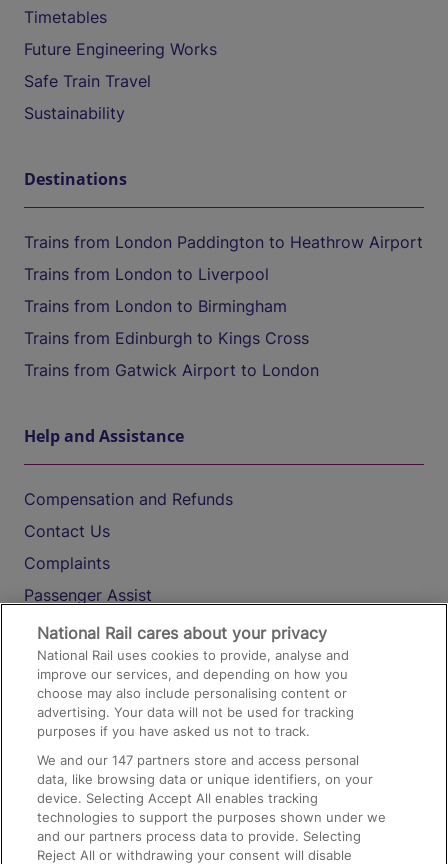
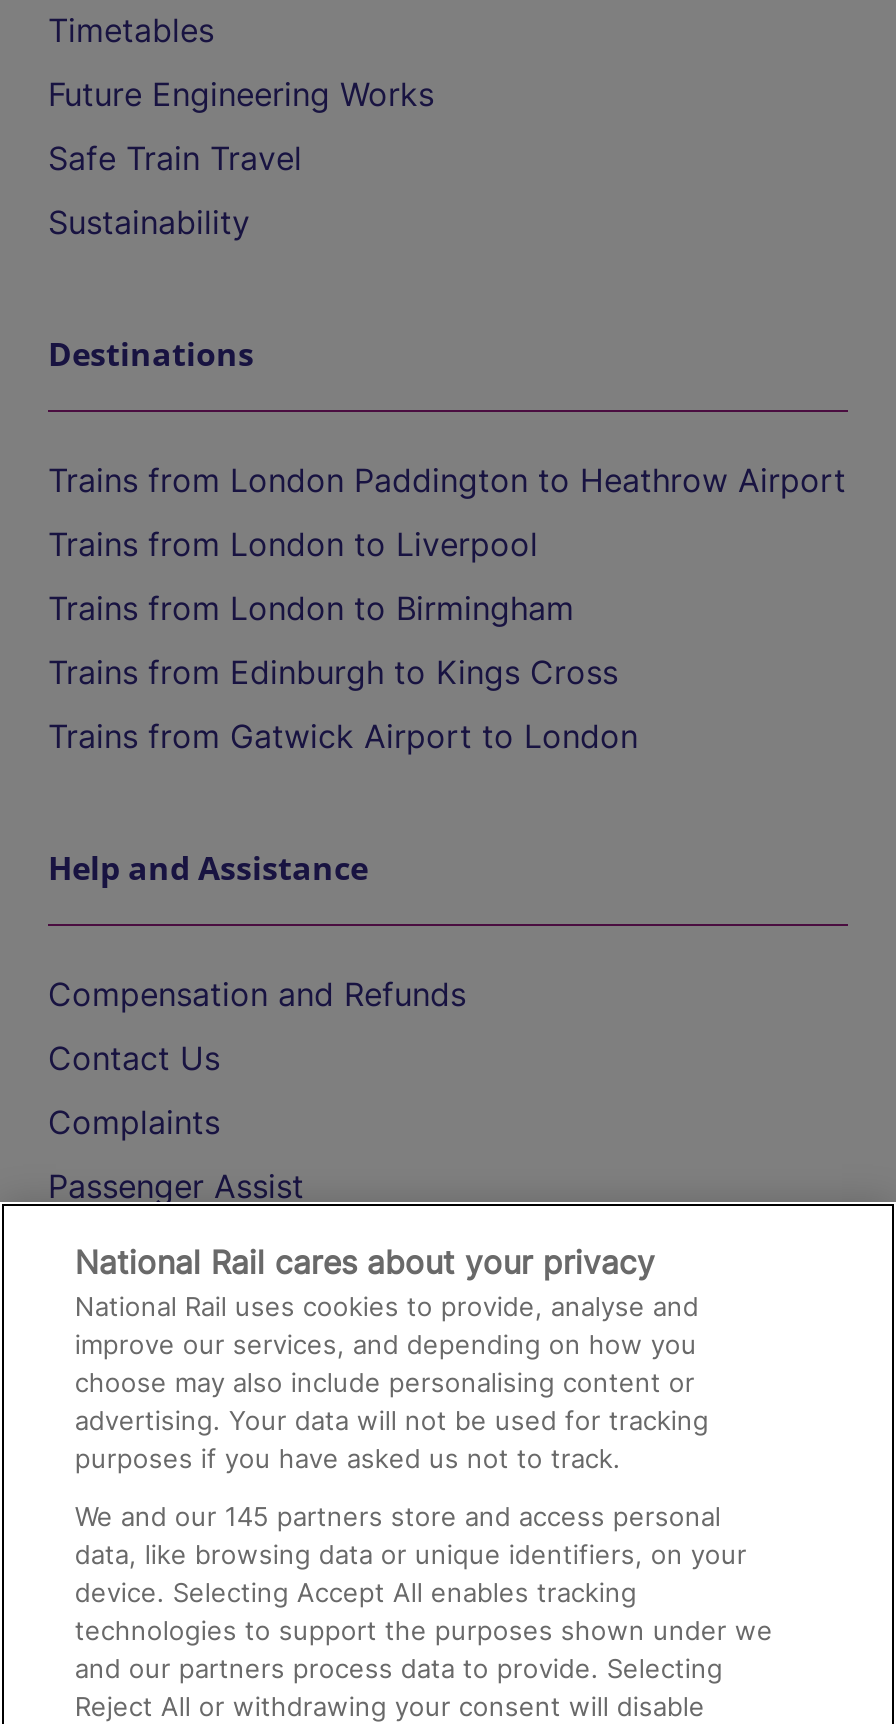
- We and our 147 partners store and access personal
+ We and our 145 partners store and access personal
